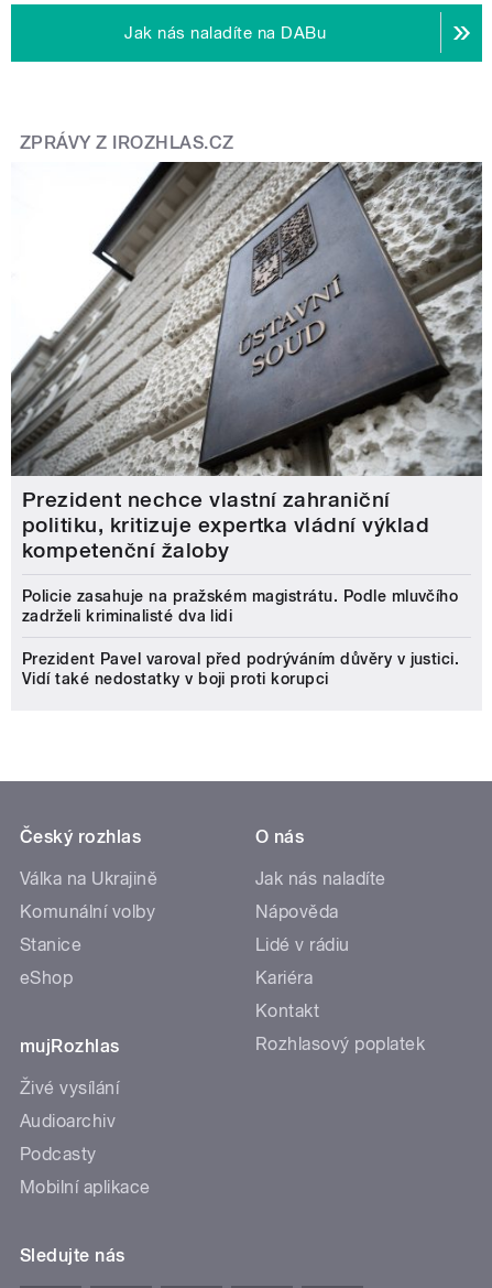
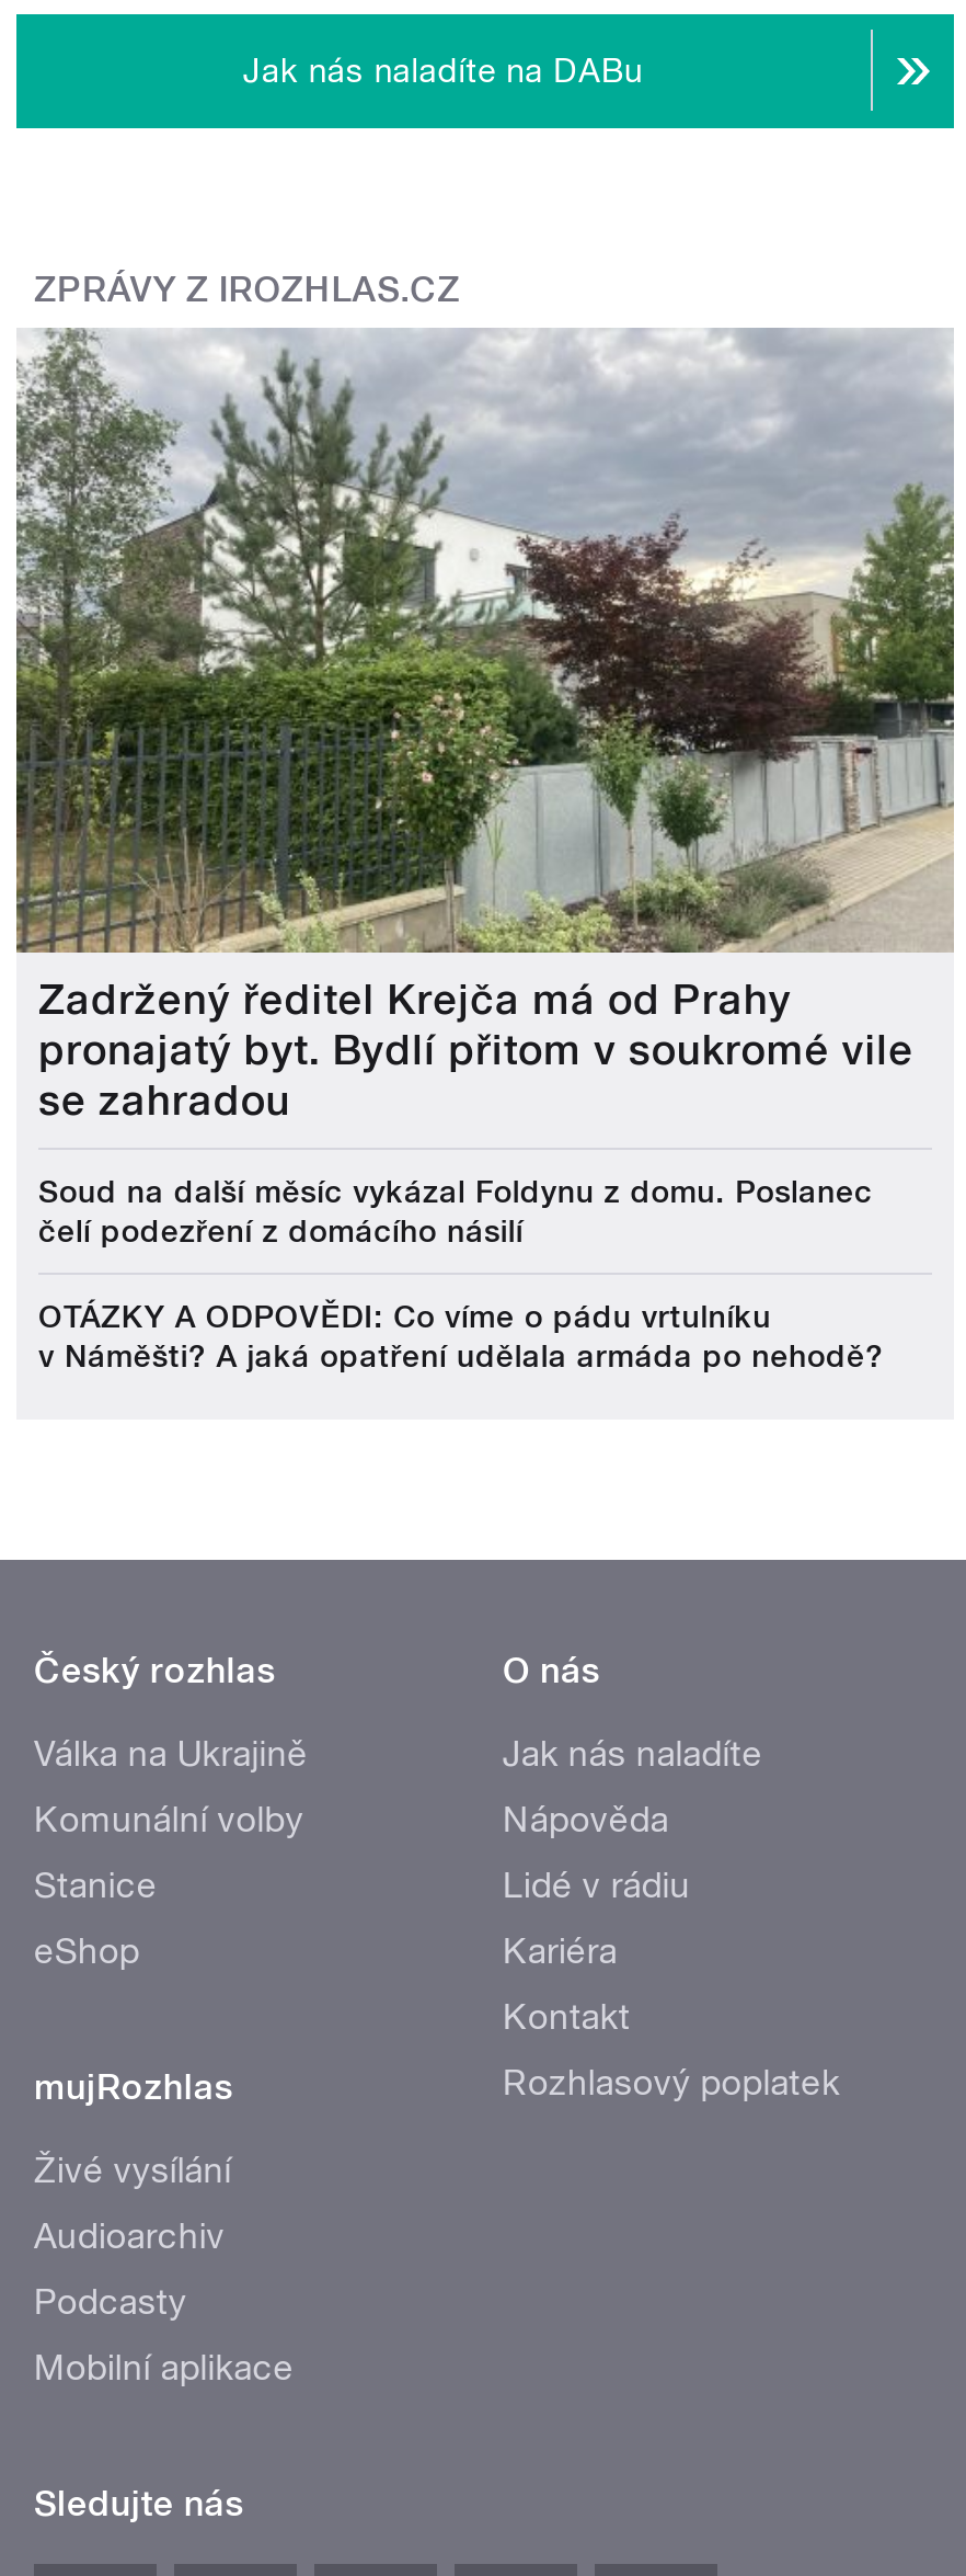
- [image]
- Prezident nechce vlastní zahraniční
- politiku, kritizuje expertka vládní výklad
- kompetenční žaloby
+ [image]
+ Zadržený ředitel Krejča má od Prahy
+ pronajatý byt. Bydlí přitom v soukromé vile
+ se zahradou

- Policie zasahuje na pražském magistrátu. Podle mluvčího
- zadrželi kriminalisté dva lidi
+ Soud na další měsíc vykázal Foldynu z domu. Poslanec
+ čelí podezření z domácího násilí

- Prezident Pavel varoval před podrýváním důvěry v justici.
- Vidí také nedostatky v boji proti korupci
+ OTÁZKY A ODPOVĚDI: Co víme o pádu vrtulníku
+ v Náměšti? A jaká opatření udělala armáda po nehodě?
